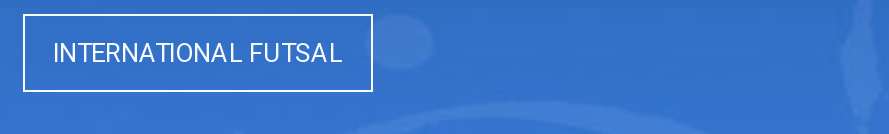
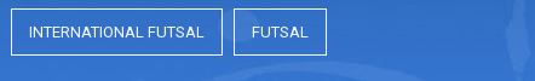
+ FUTSAL
